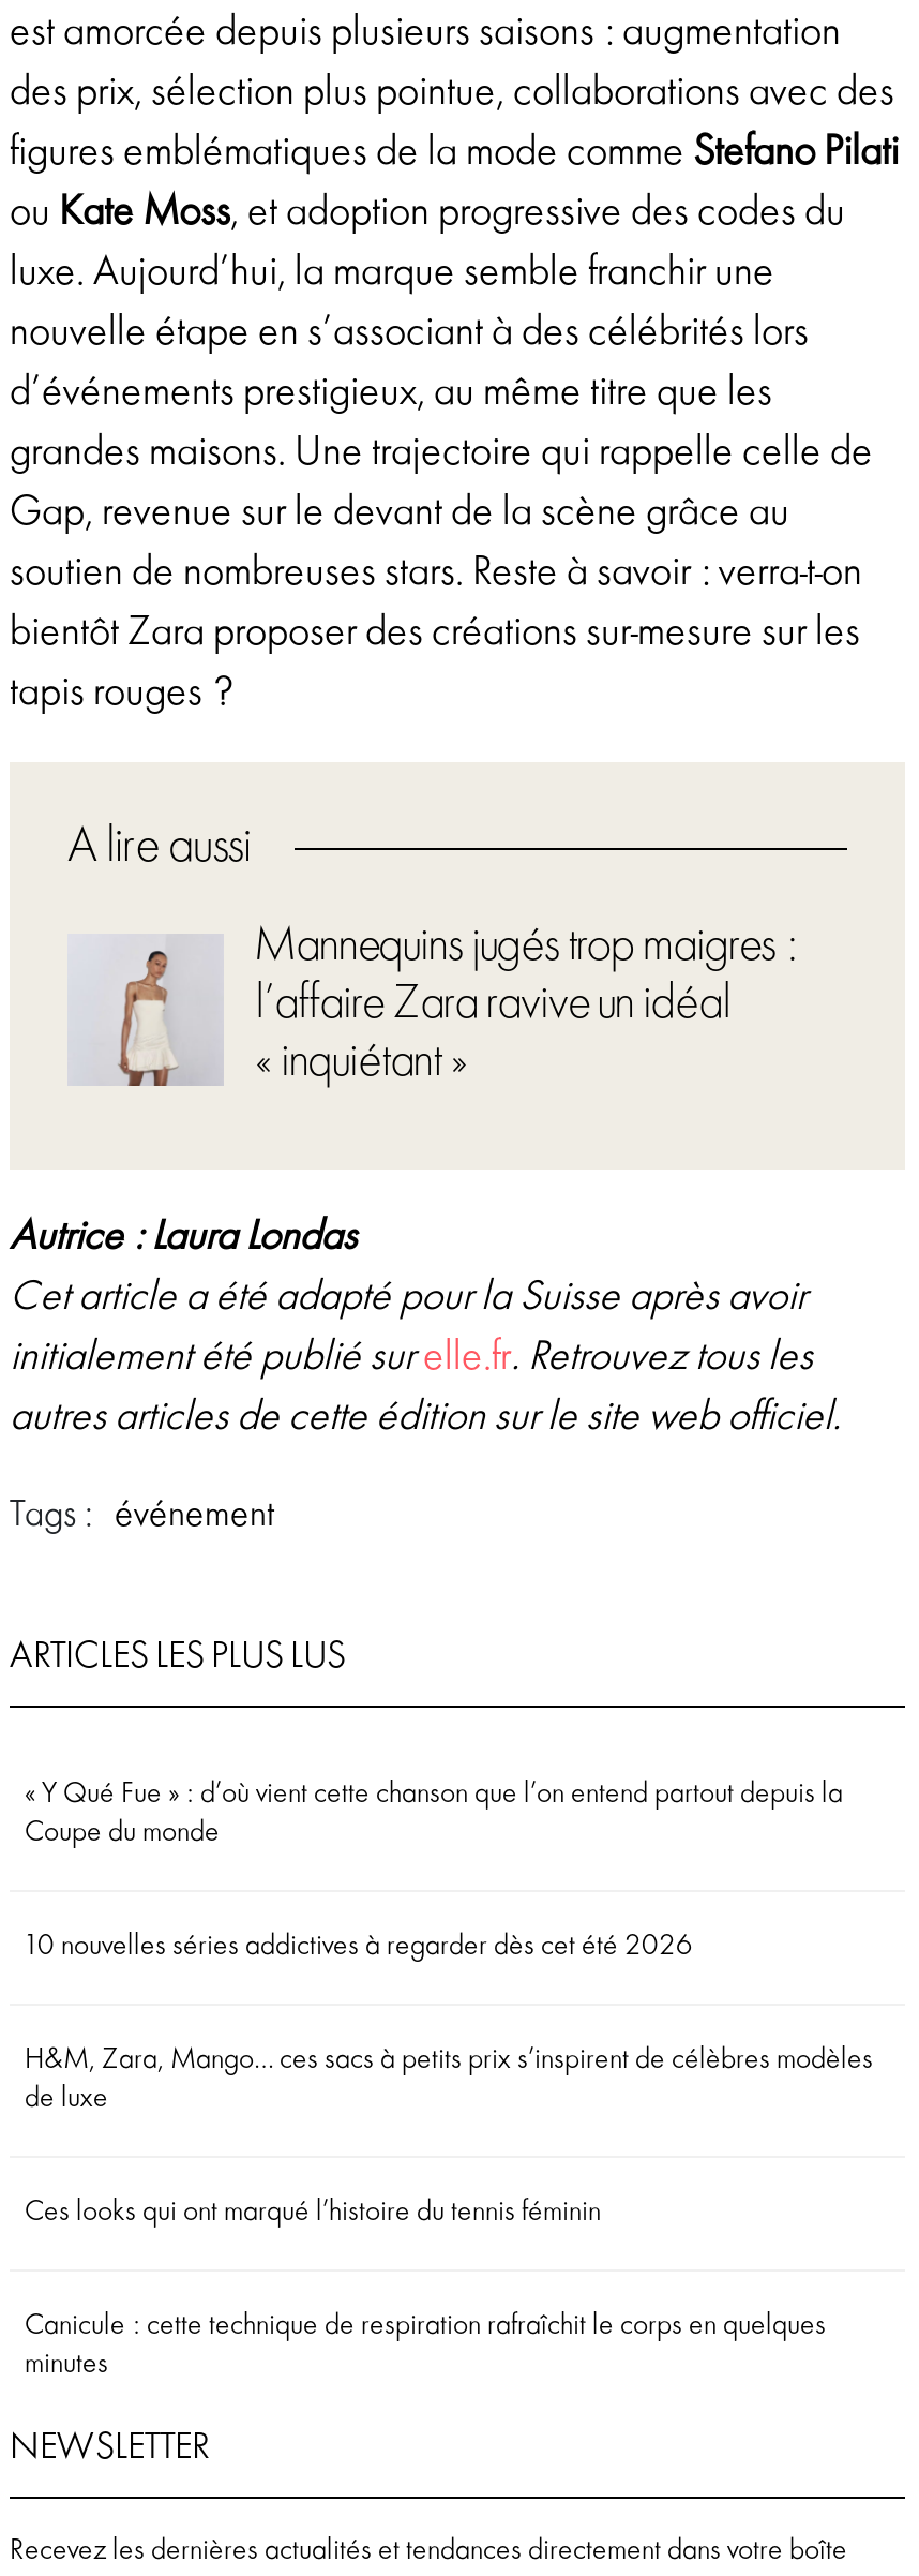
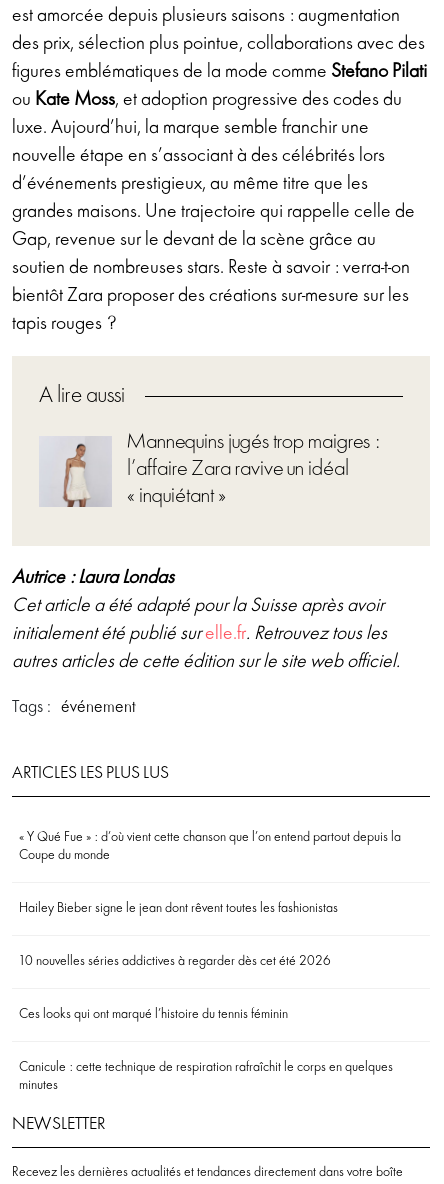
+ Hailey Bieber signe le jean dont rêvent toutes les fashionistas

moved down: 10 nouvelles séries addictives à regarder dès cet été 2026

- H&M, Zara, Mango… ces sacs à petits prix s’inspirent de célèbres modèles
- de luxe
